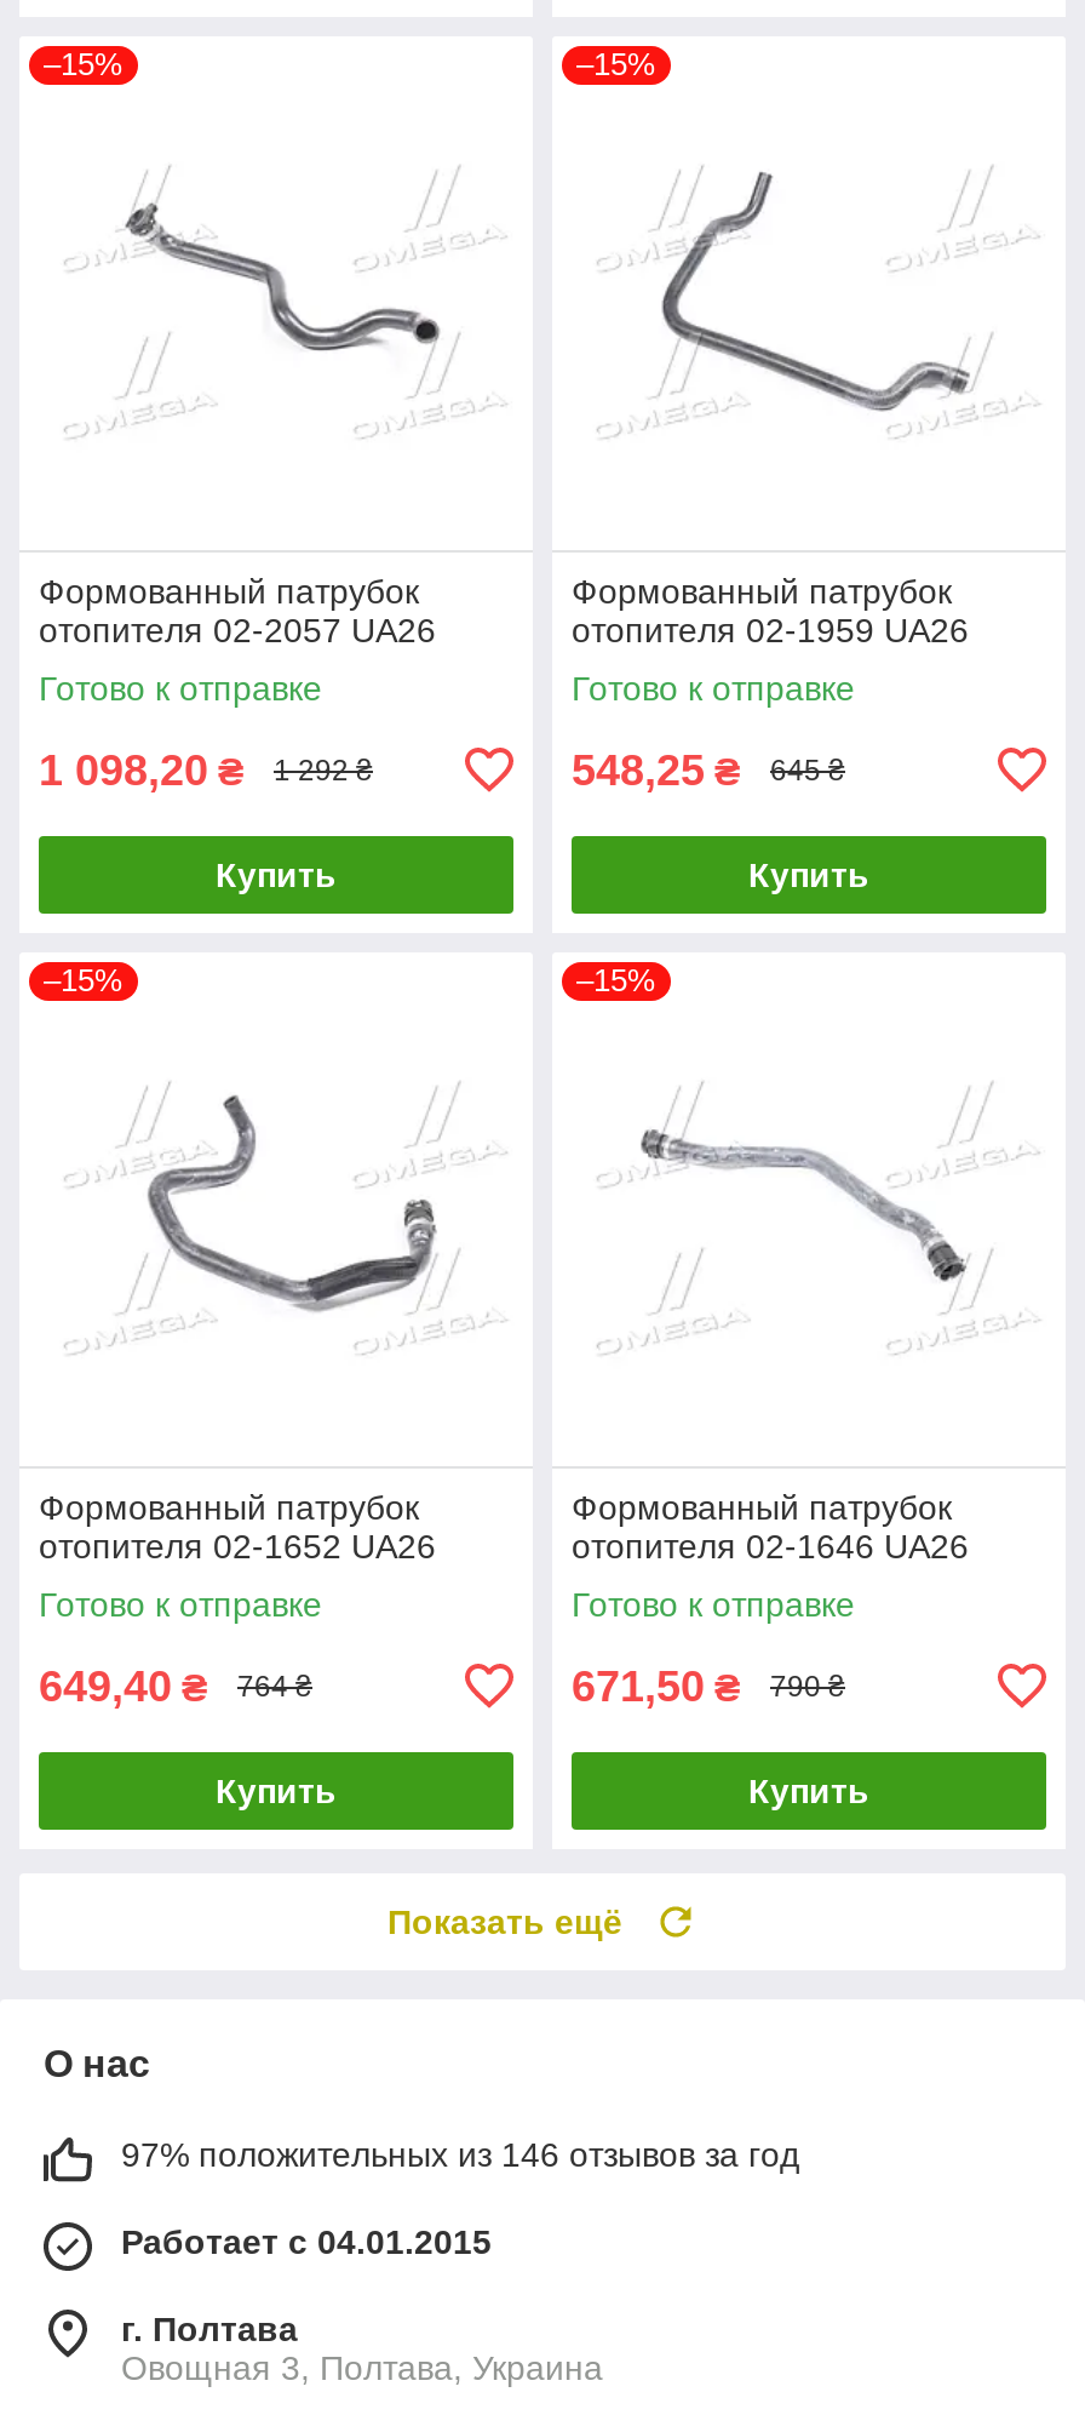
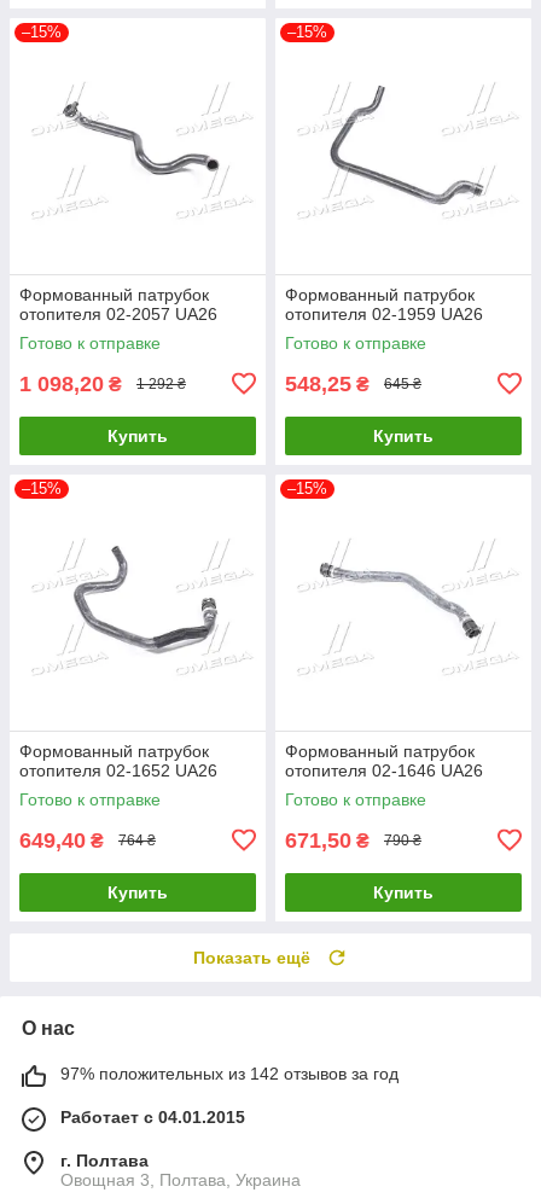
- 97% положительных из 146 отзывов за год
+ 97% положительных из 142 отзывов за год
